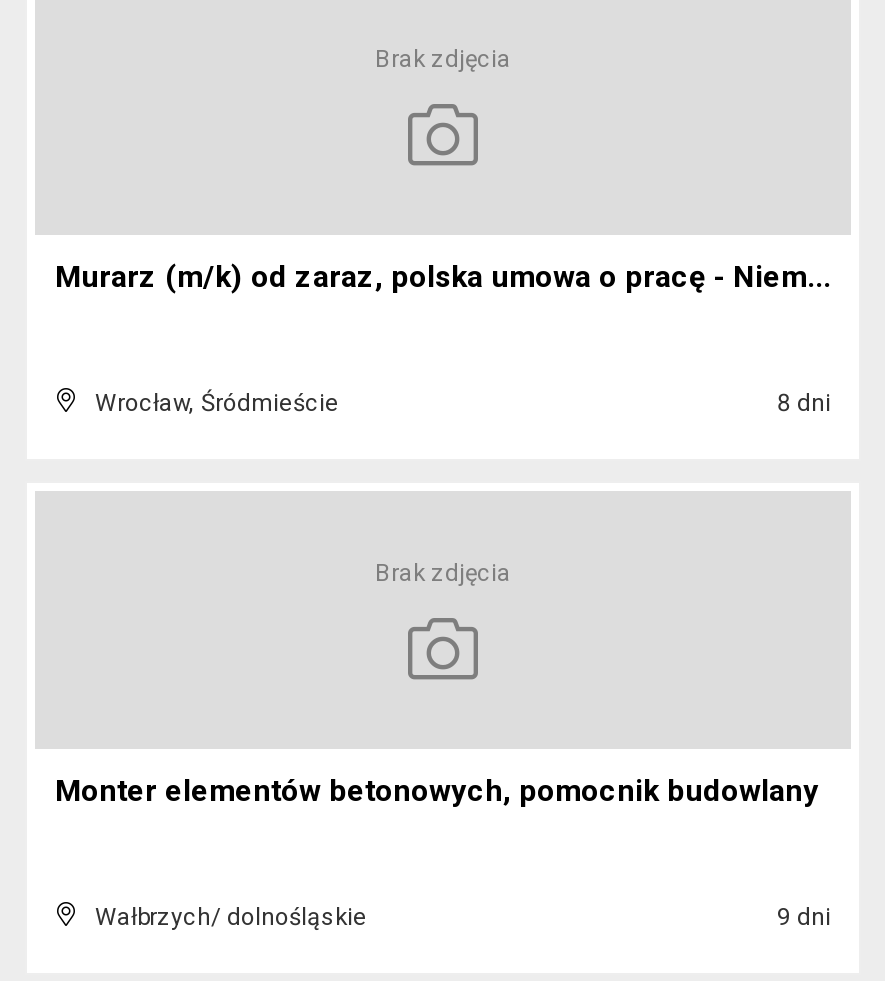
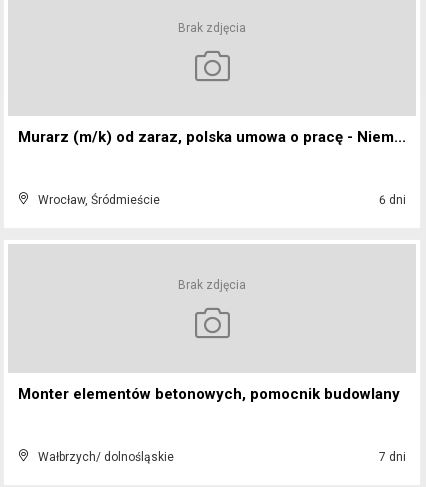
- 8 dni
+ 6 dni

- 9 dni
+ 7 dni
